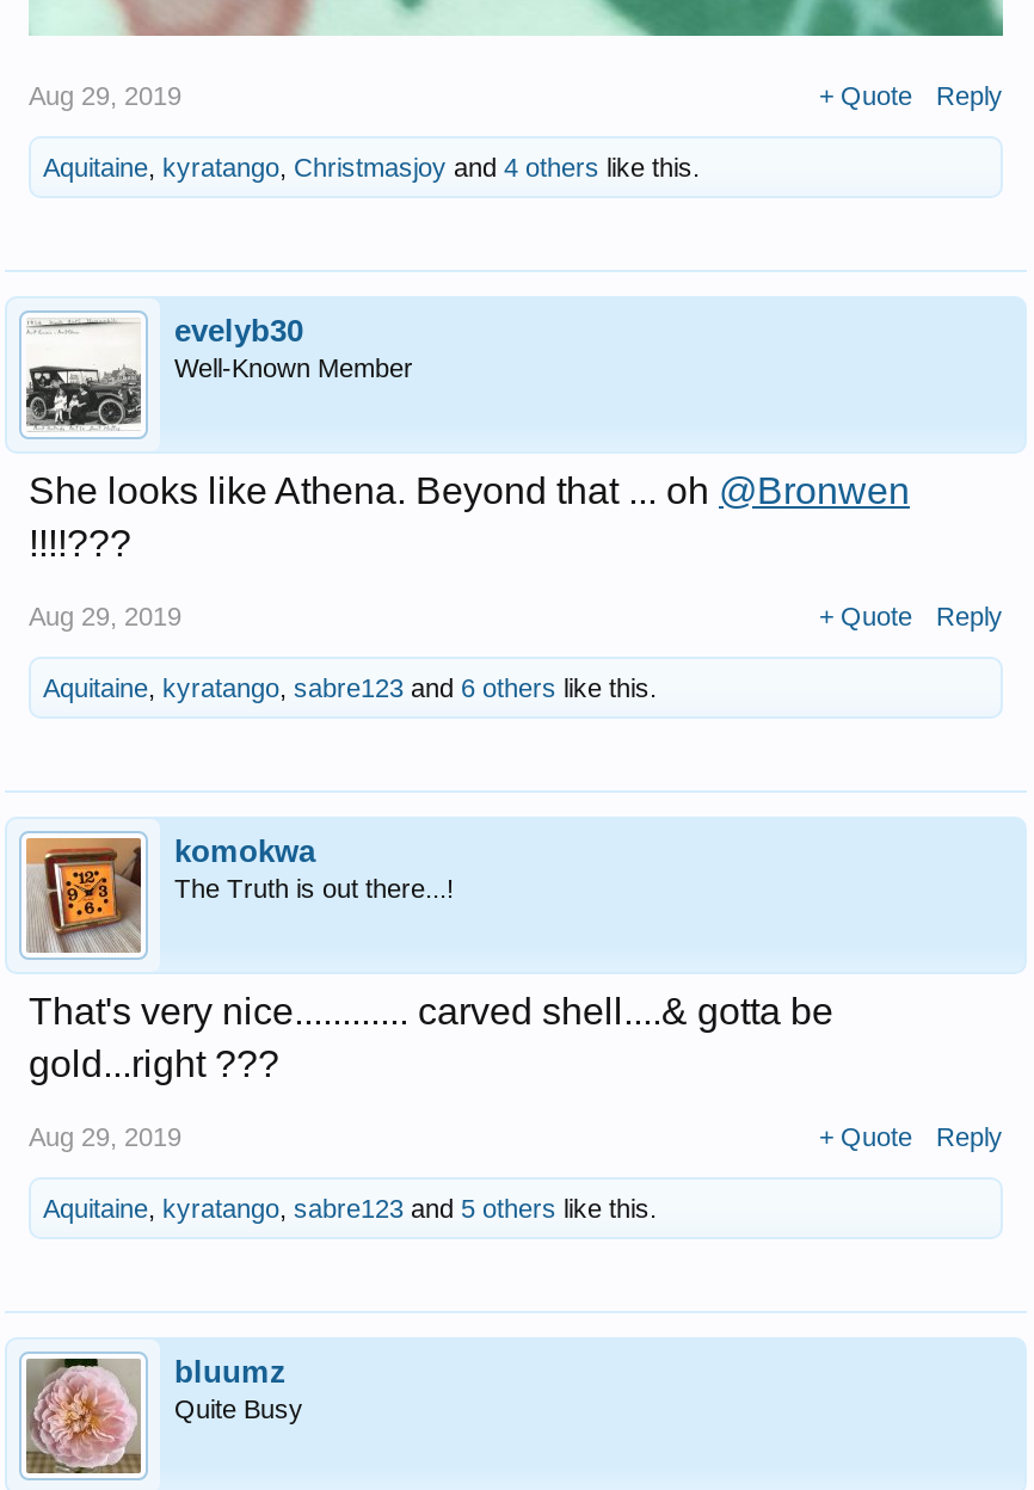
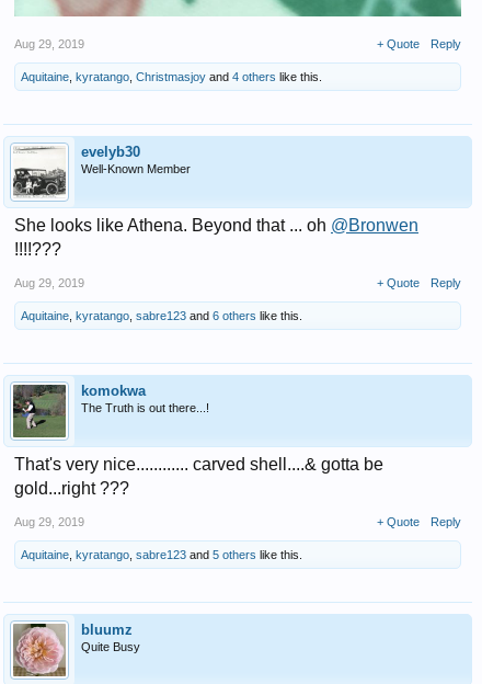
- [image]
+ [image]
